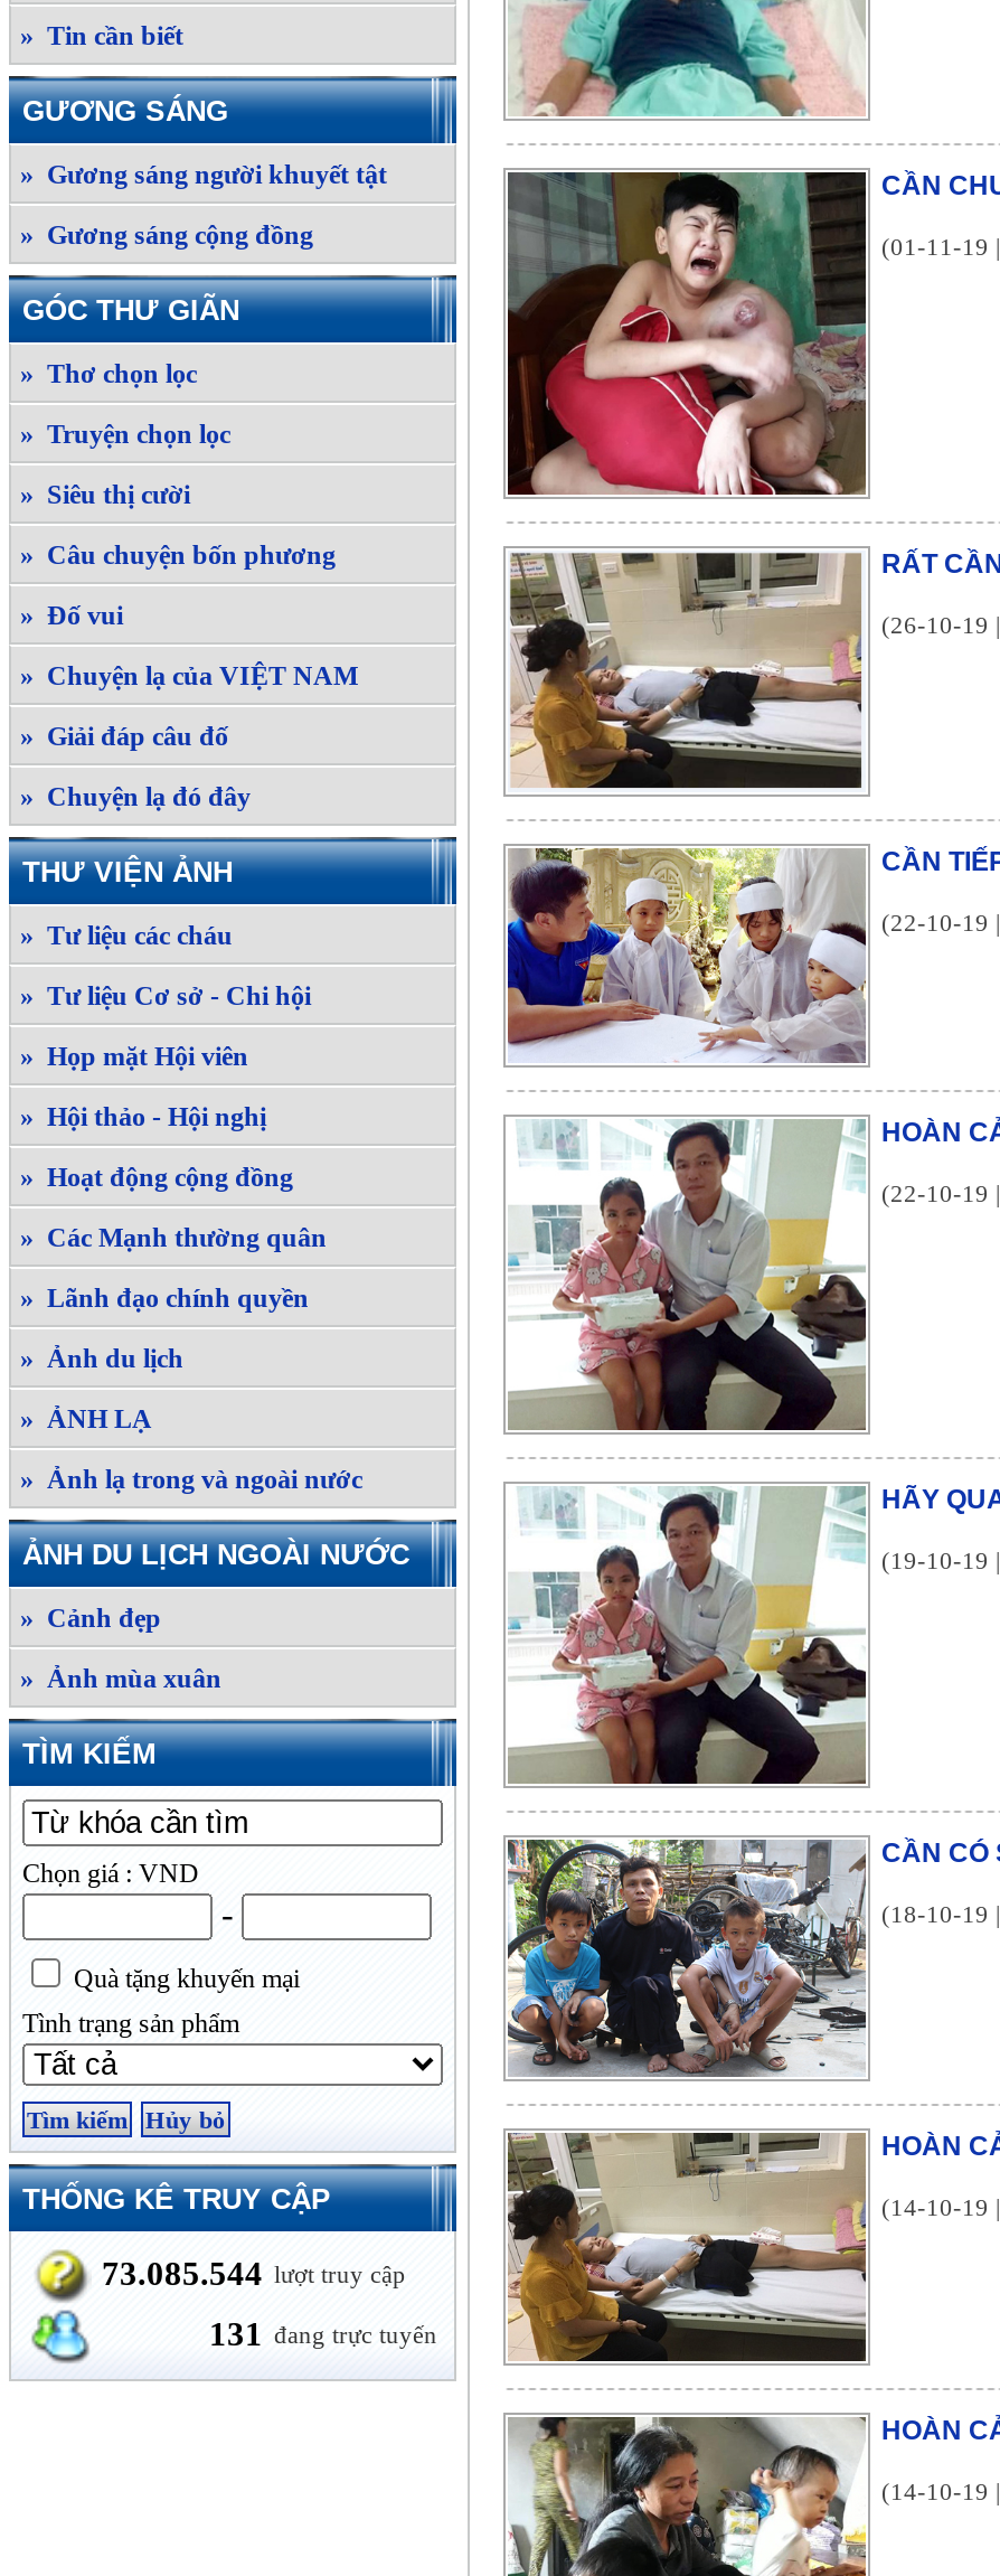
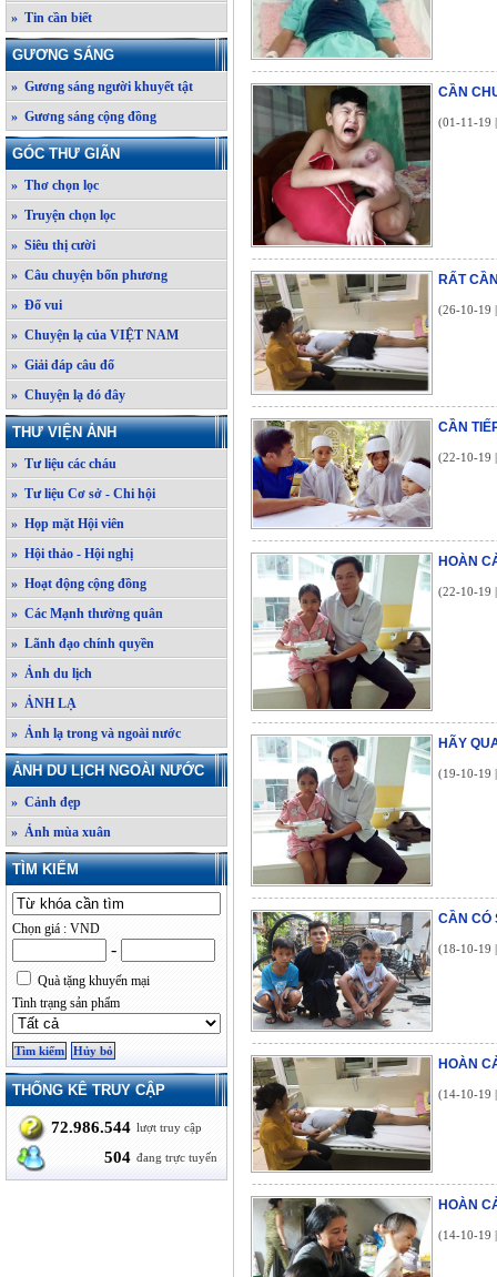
- 73.085.544 lượt truy cập
+ 72.986.544 lượt truy cập

- 131 đang trực tuyến
+ 504 đang trực tuyến
